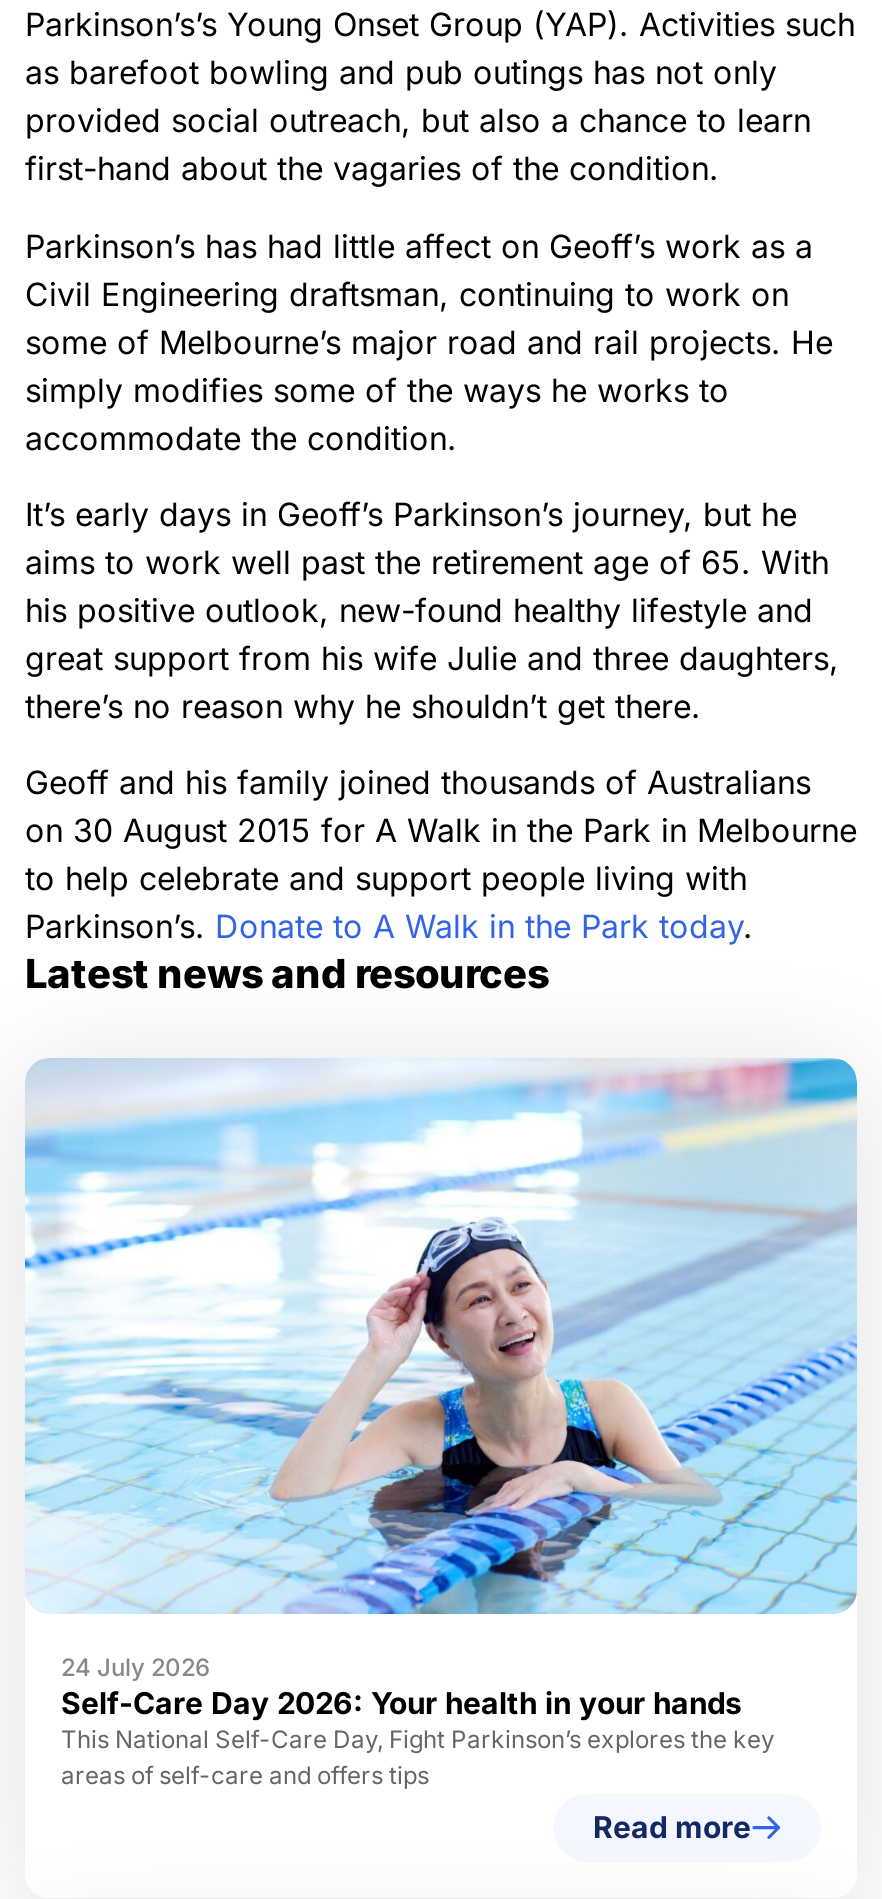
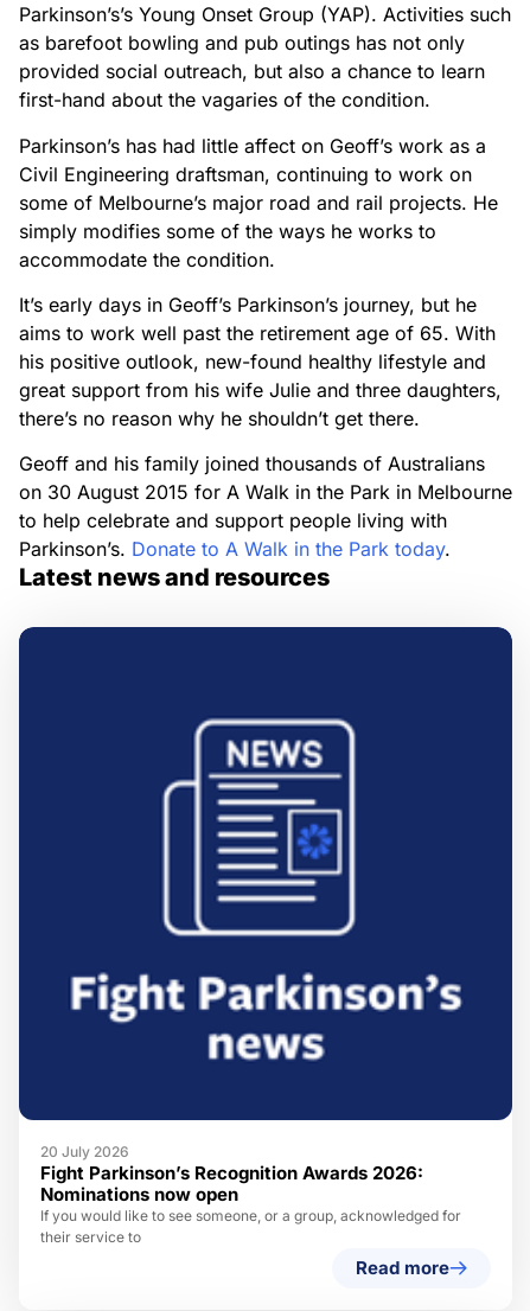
- [image]
- 24 July 2026
- Self-Care Day 2026: Your health in your hands
- This National Self-Care Day, Fight Parkinson’s explores the key
- areas of self-care and offers tips
+ [image]
+ 20 July 2026
+ Fight Parkinson’s Recognition Awards 2026:
+ Nominations now open
+ If you would like to see someone, or a group, acknowledged for
+ their service to
